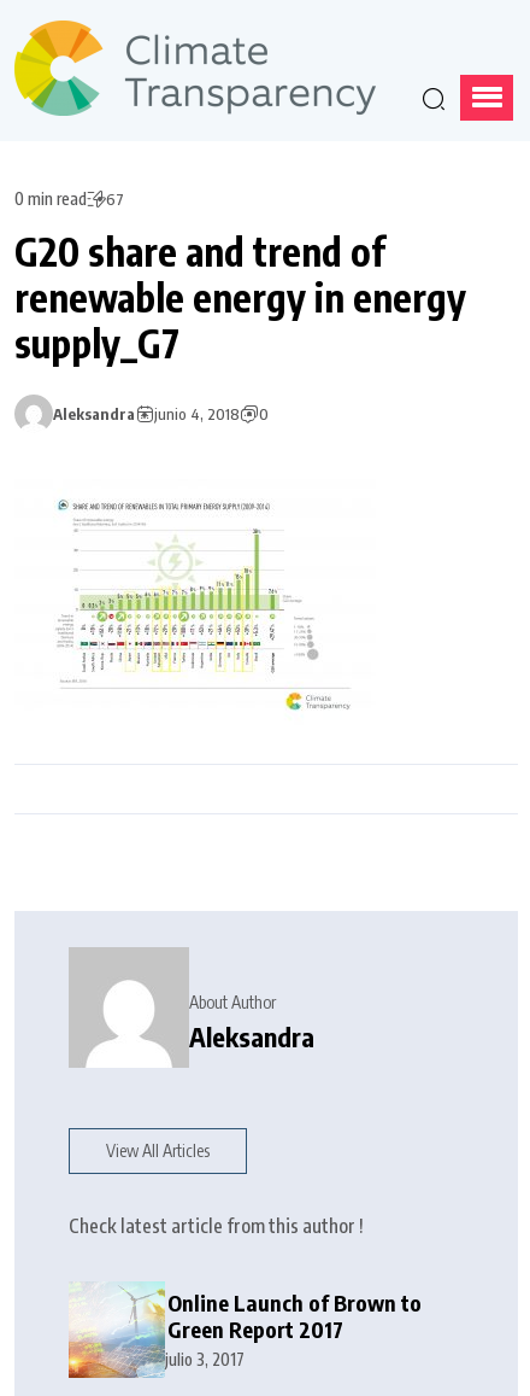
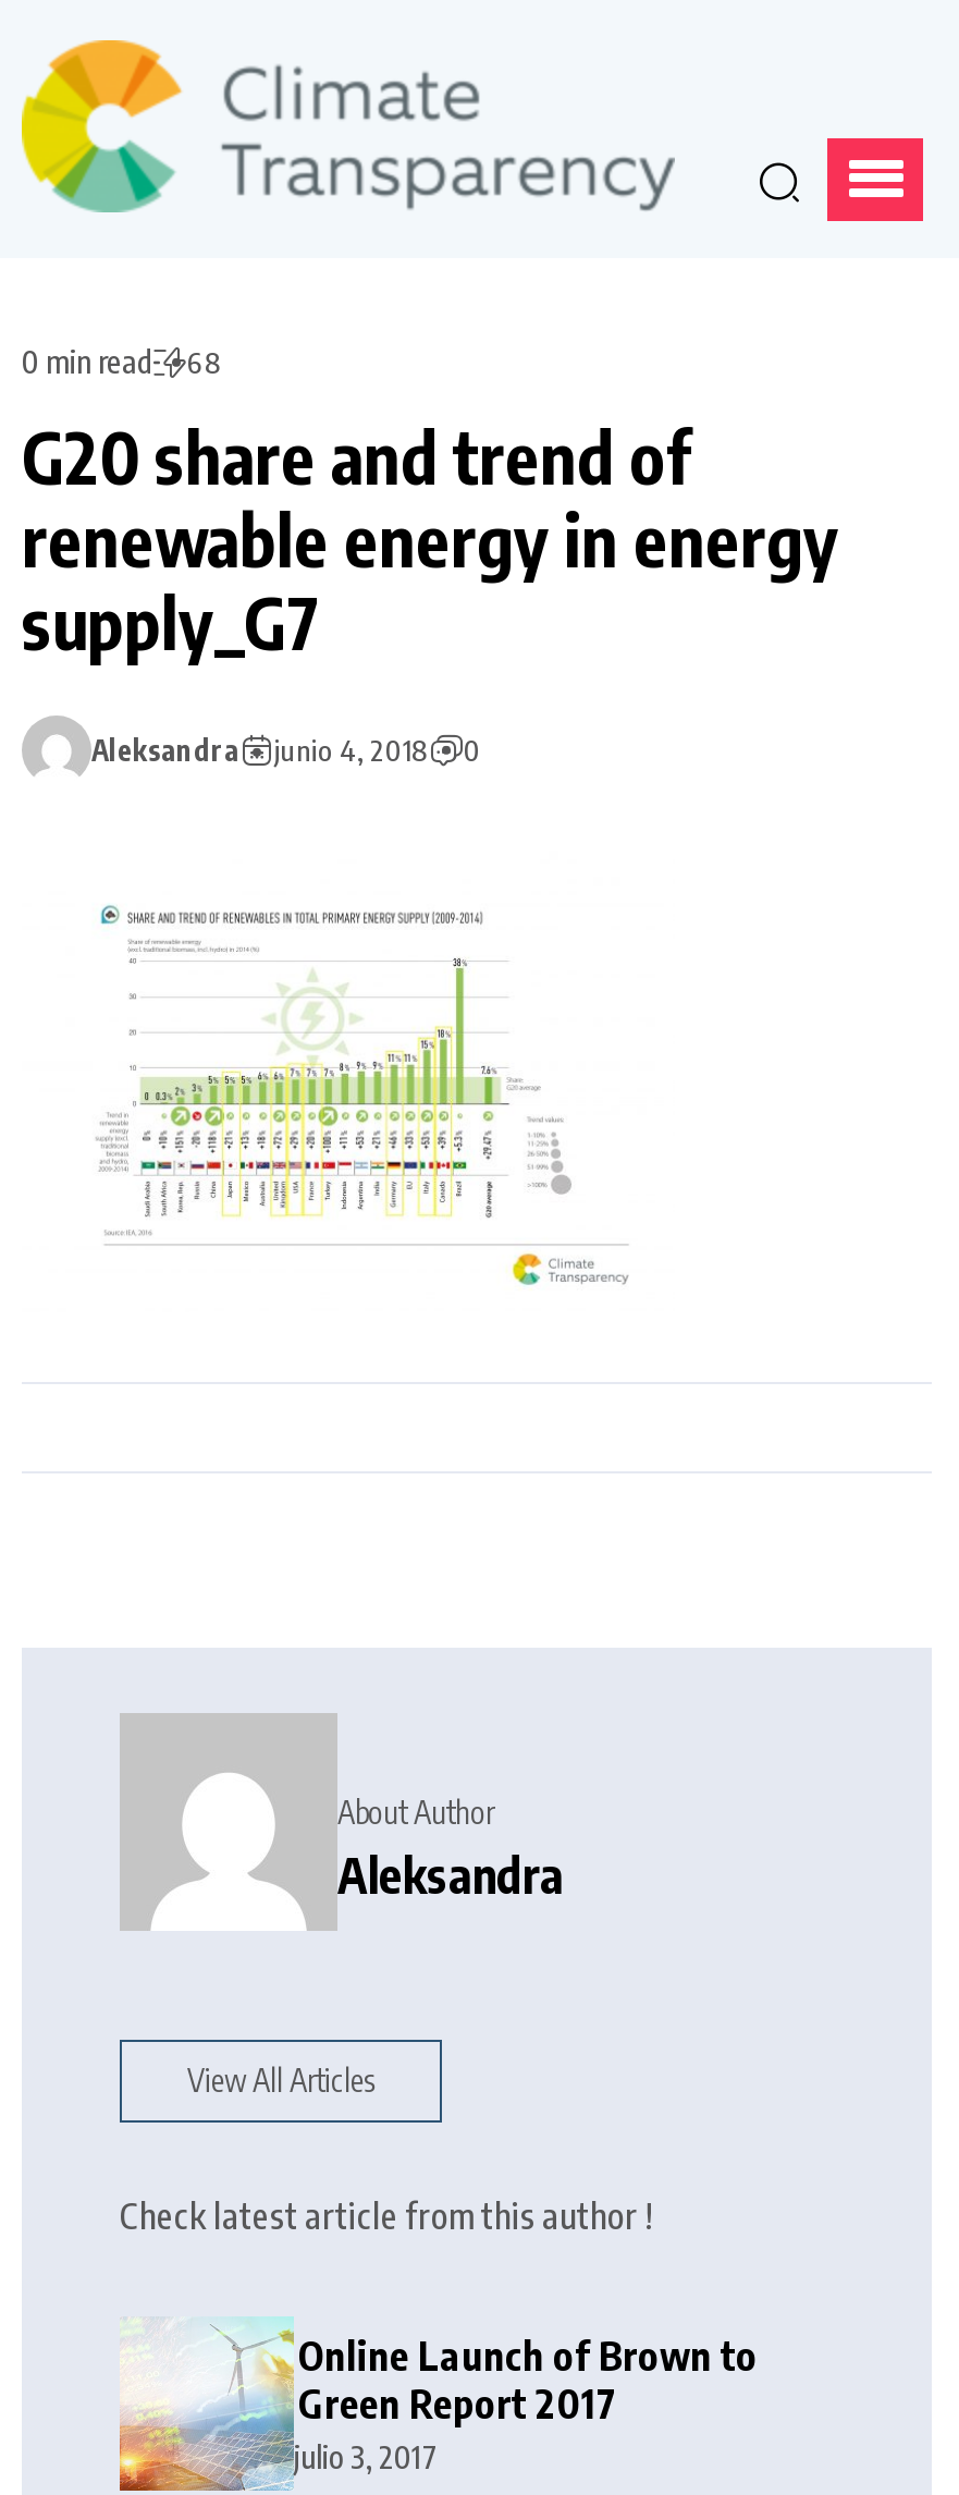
- 0 min read 67
+ 0 min read 68
